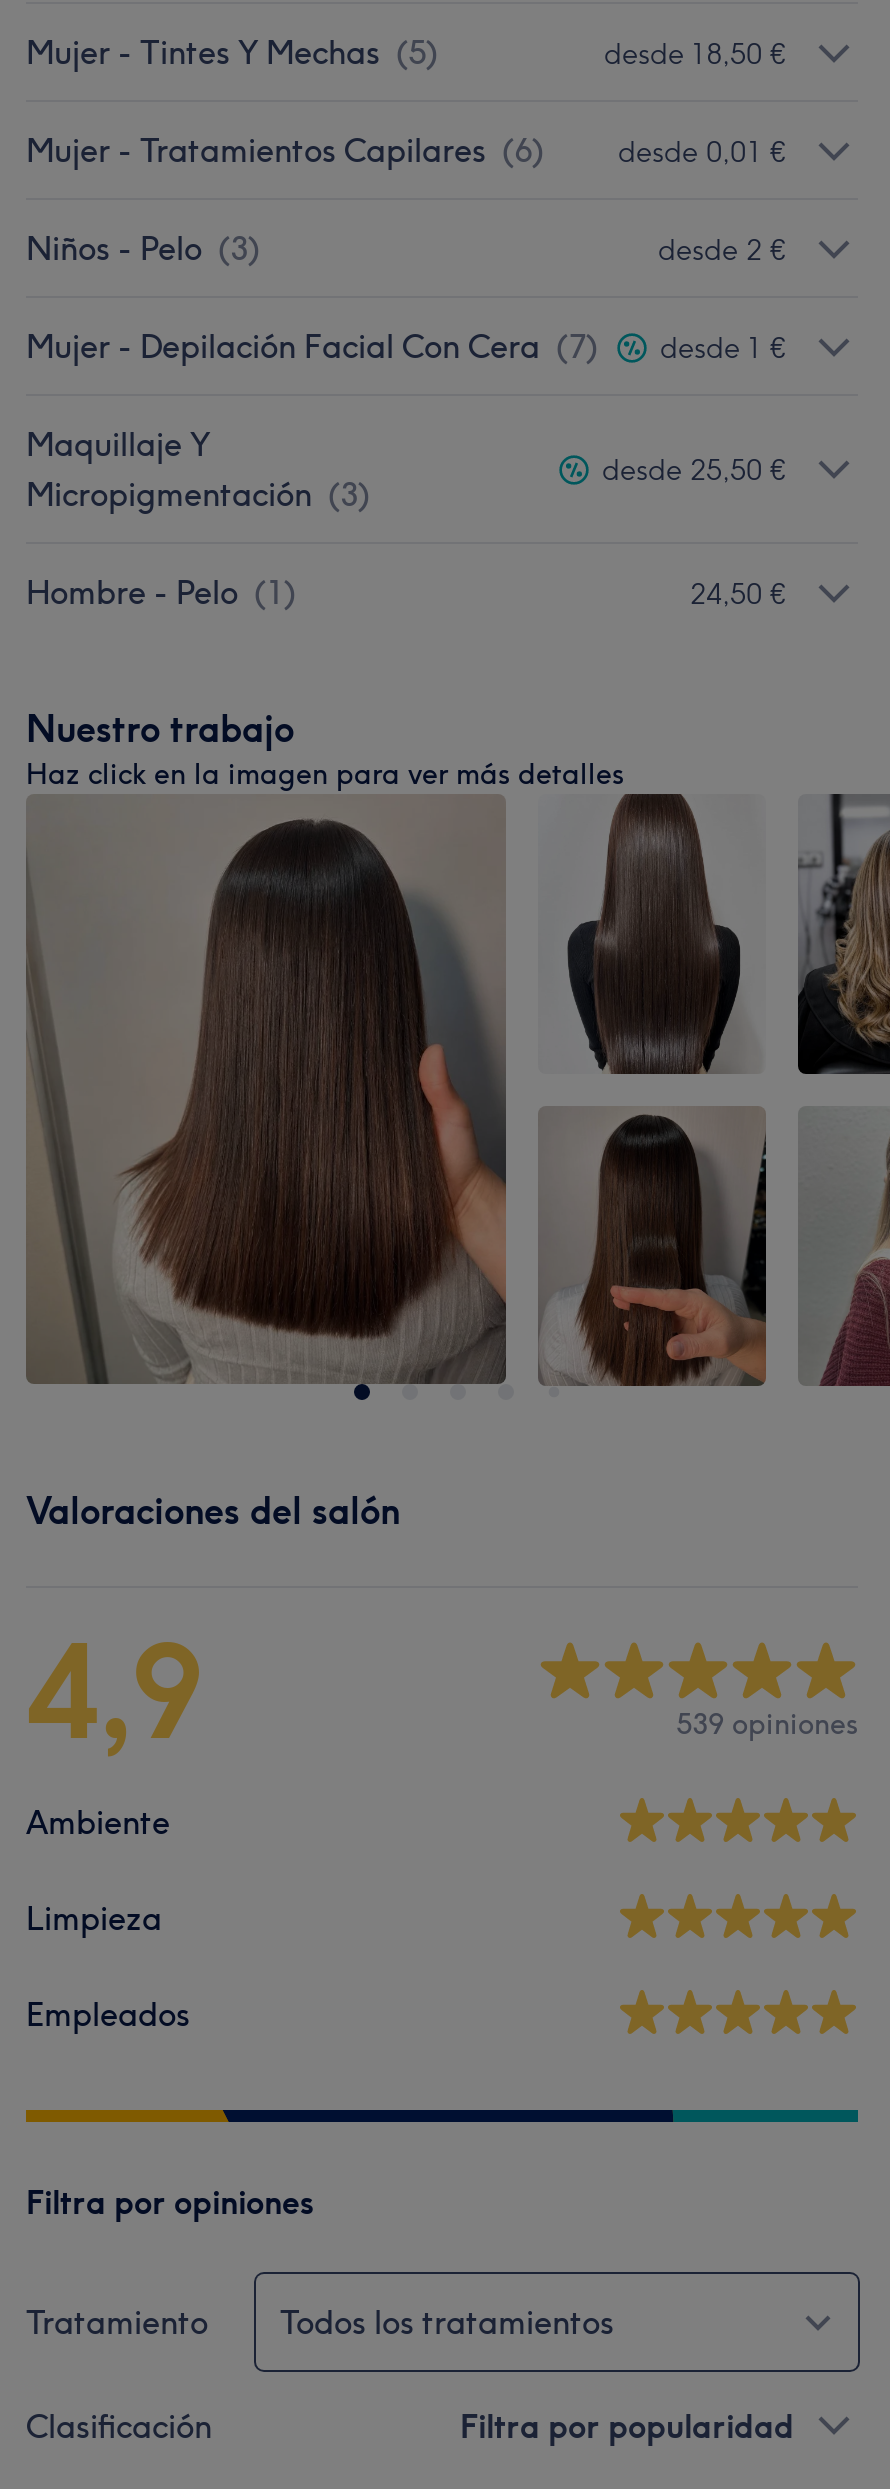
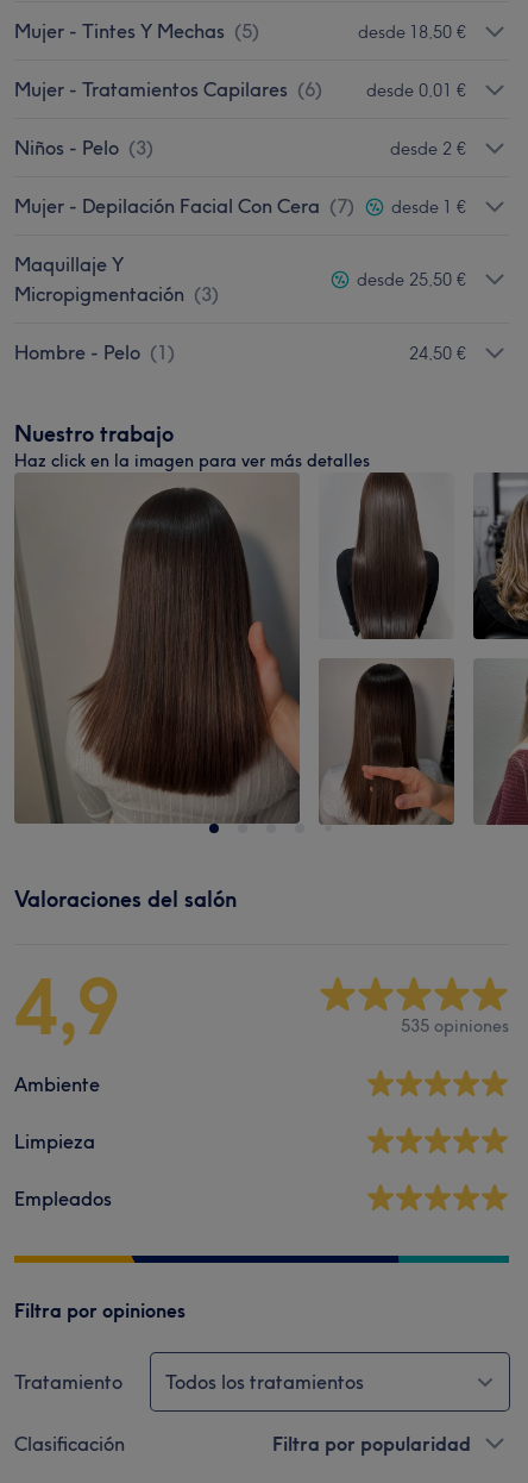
- 539 opiniones
+ 535 opiniones
